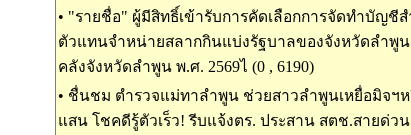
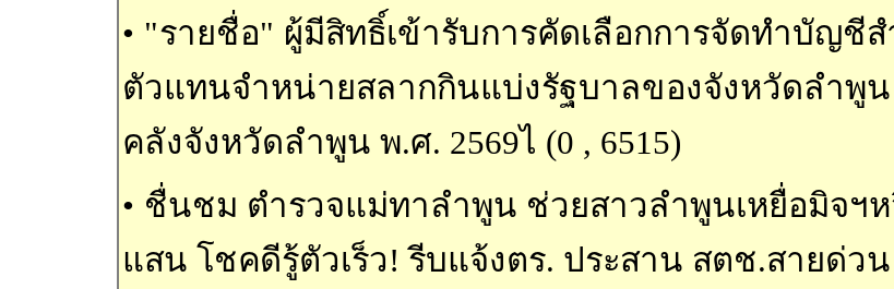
- คลังจังหวัดลำพูน พ.ศ. 2569ไ (0 , 6190)
+ คลังจังหวัดลำพูน พ.ศ. 2569ไ (0 , 6515)
